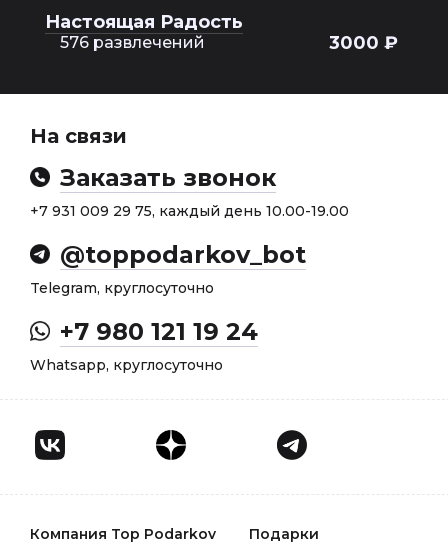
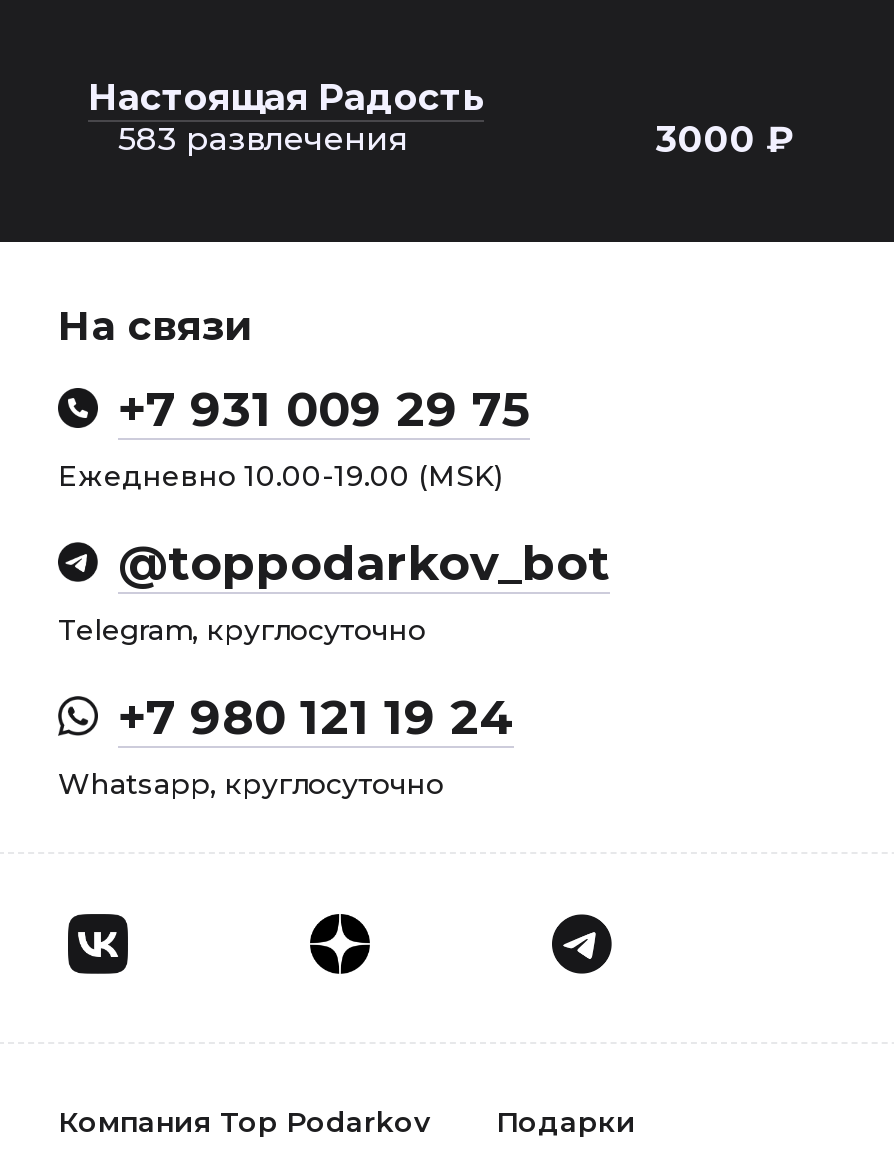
- 576 развлечений
+ 583 развлечения

- Заказать звонок
- +7 931 009 29 75, каждый день 10.00-19.00
+ +7 931 009 29 75
+ Ежедневно 10.00-19.00 (MSK)
